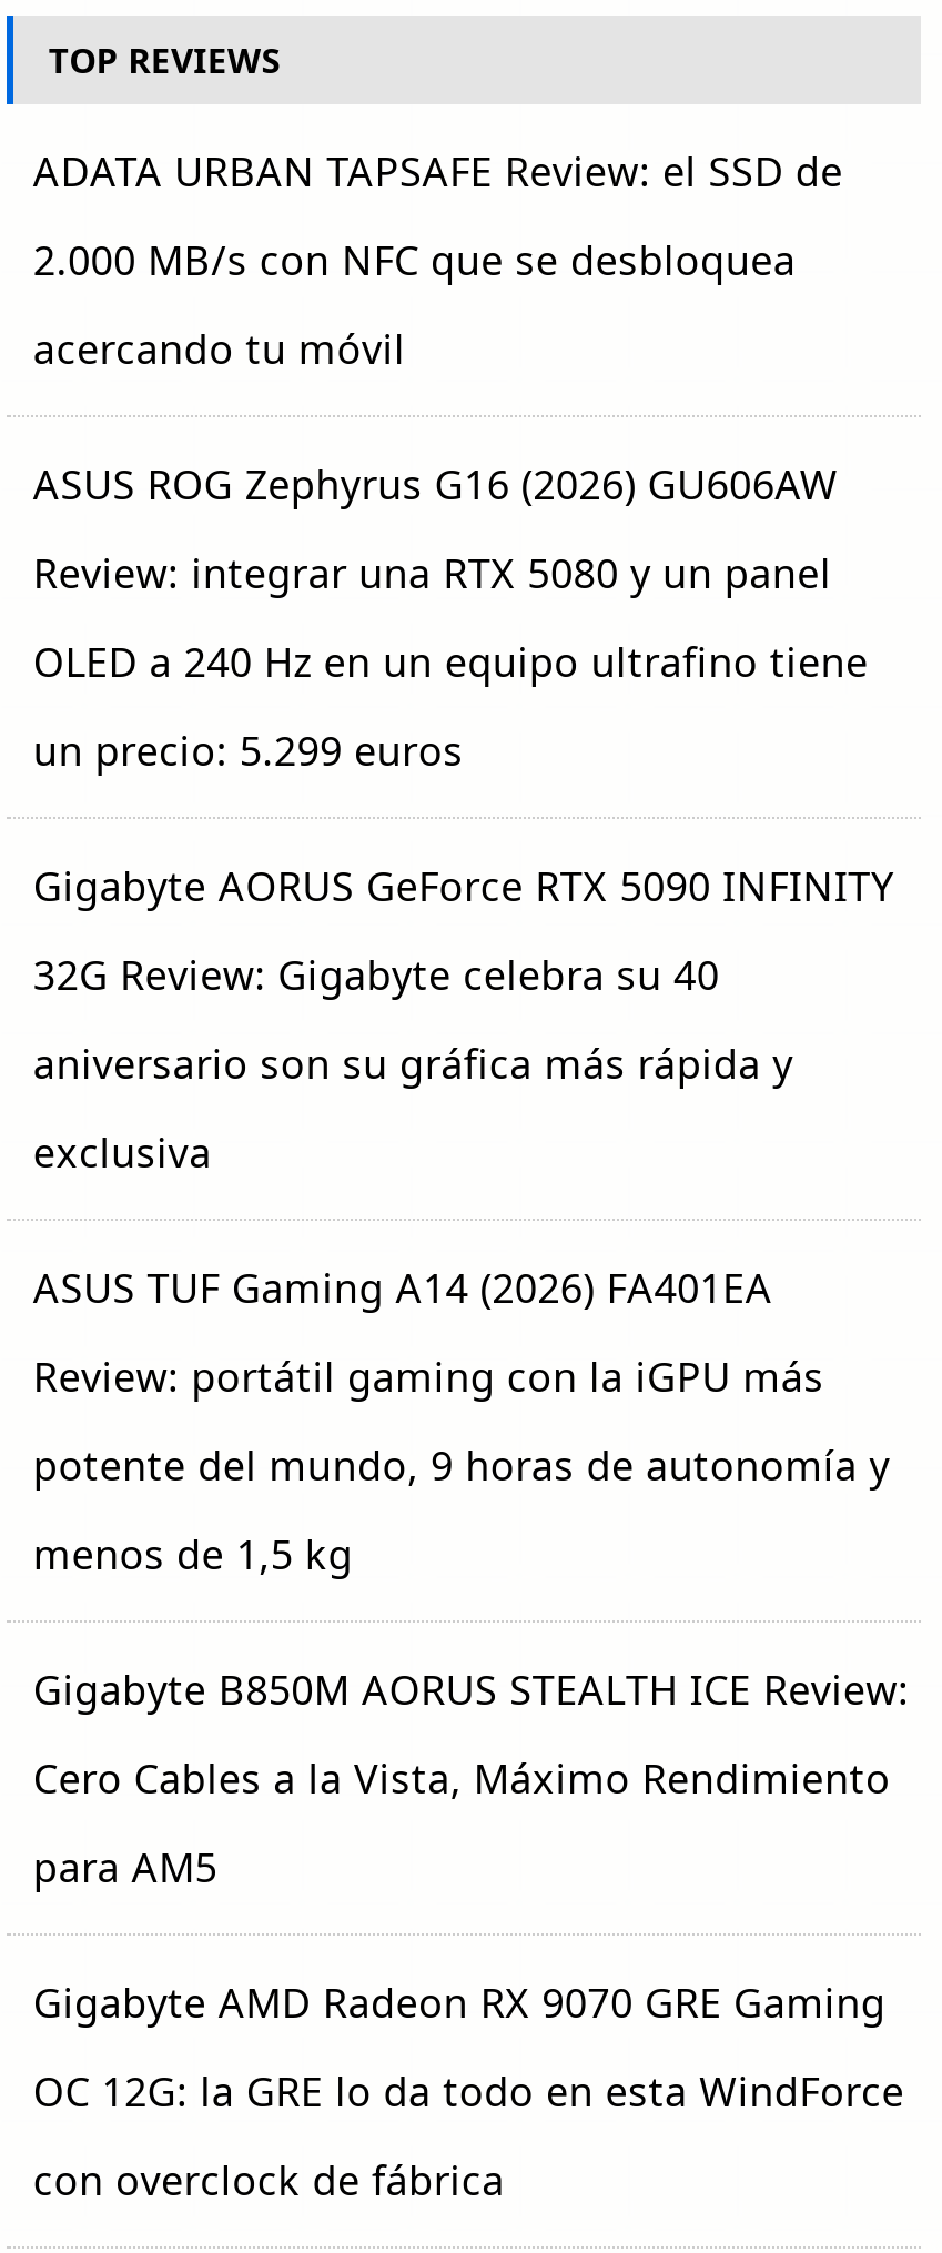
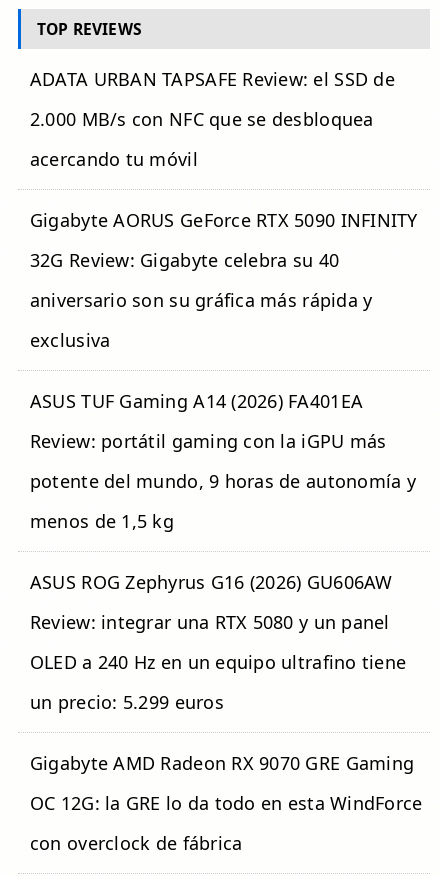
moved down: ASUS ROG Zephyrus G16 (2026) GU606AW | Review: integrar una RTX 5080 y un panel | OLED a 240 Hz en un equipo ultrafino tiene | un precio: 5.299 euros

moved up: Gigabyte AORUS GeForce RTX 5090 INFINITY | 32G Review: Gigabyte celebra su 40 | aniversario son su gráfica más rápida y | exclusiva | ASUS TUF Gaming A14 (2026) FA401EA | Review: portátil gaming con la iGPU más | potente del mundo, 9 horas de autonomía y | menos de 1,5 kg

- Gigabyte B850M AORUS STEALTH ICE Review:
- Cero Cables a la Vista, Máximo Rendimiento
- para AM5
